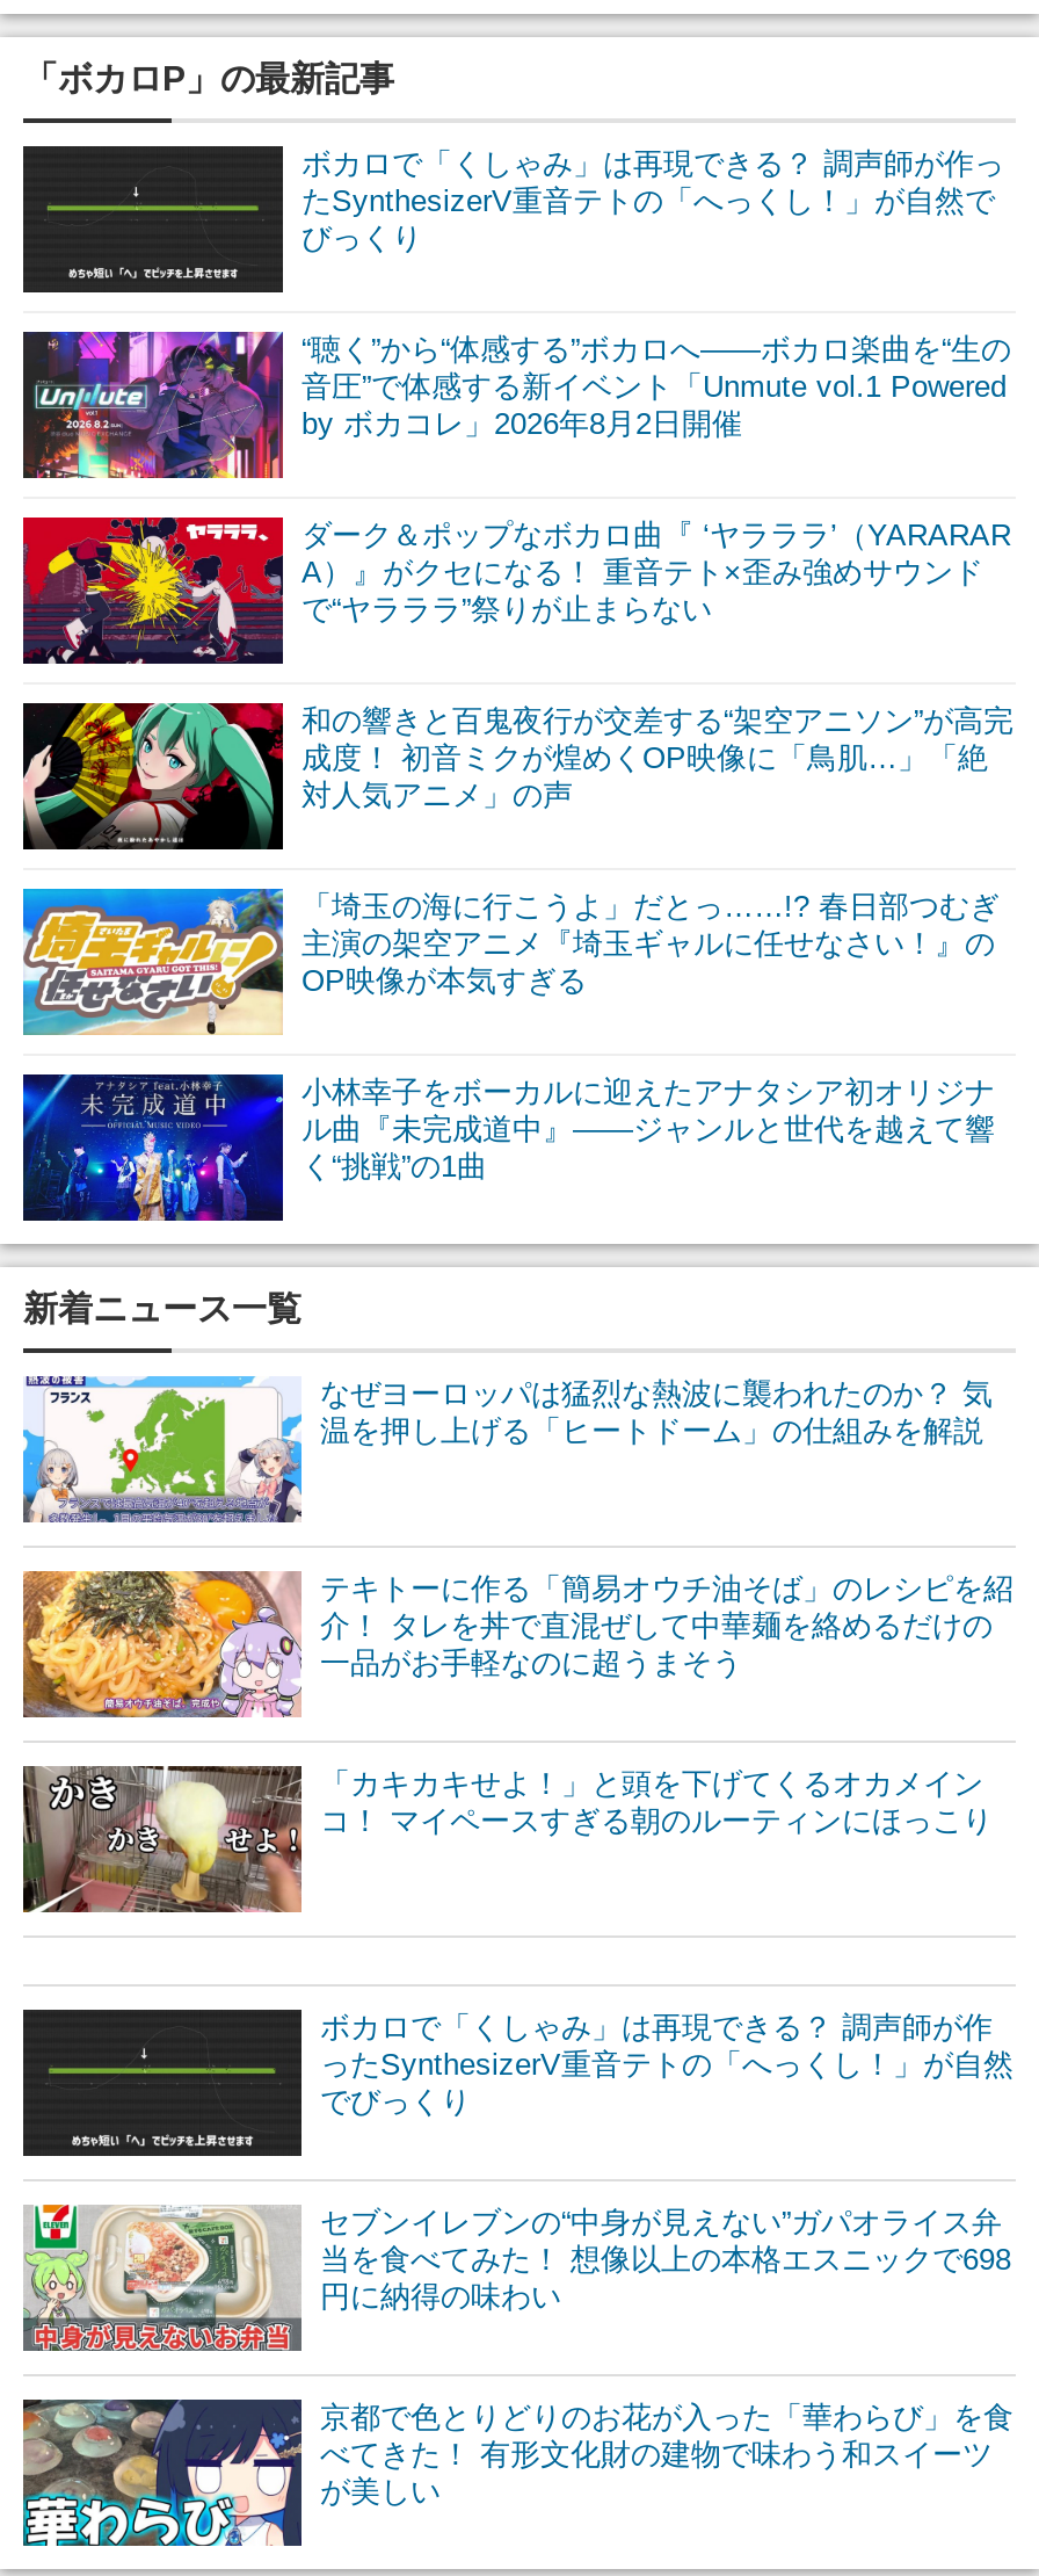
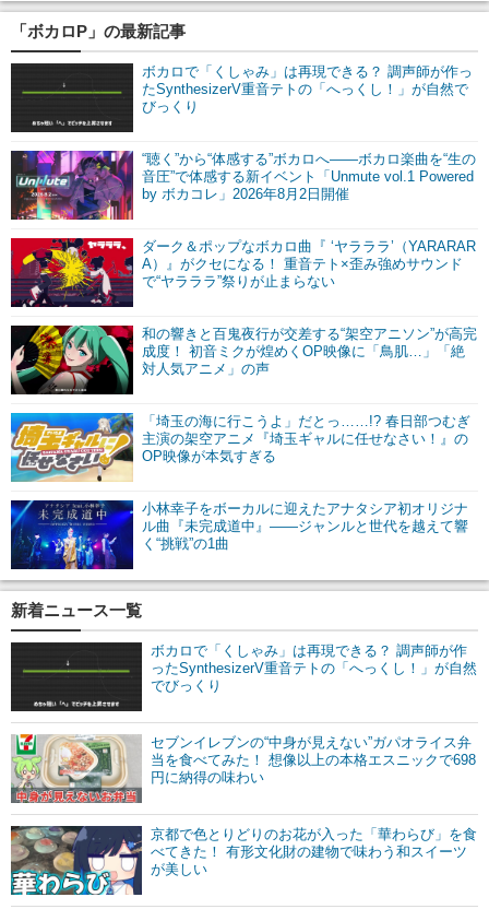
- [image]
- なぜヨーロッパは猛烈な熱波に襲われたのか？ 気
- 温を押し上げる「ヒートドーム」の仕組みを解説

- [image]
- テキトーに作る「簡易オウチ油そば」のレシピを紹
- 介！ タレを丼で直混ぜして中華麺を絡めるだけの
- 一品がお手軽なのに超うまそう
- 「カキカキせよ！」と頭を下げてくるオカメイン
- コ！ マイペースすぎる朝のルーティンにほっこり

- [image]
